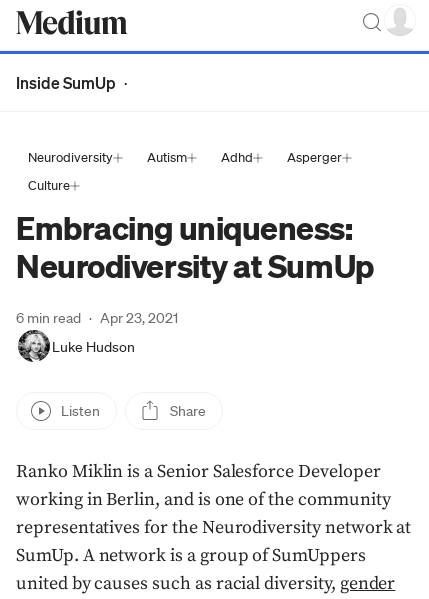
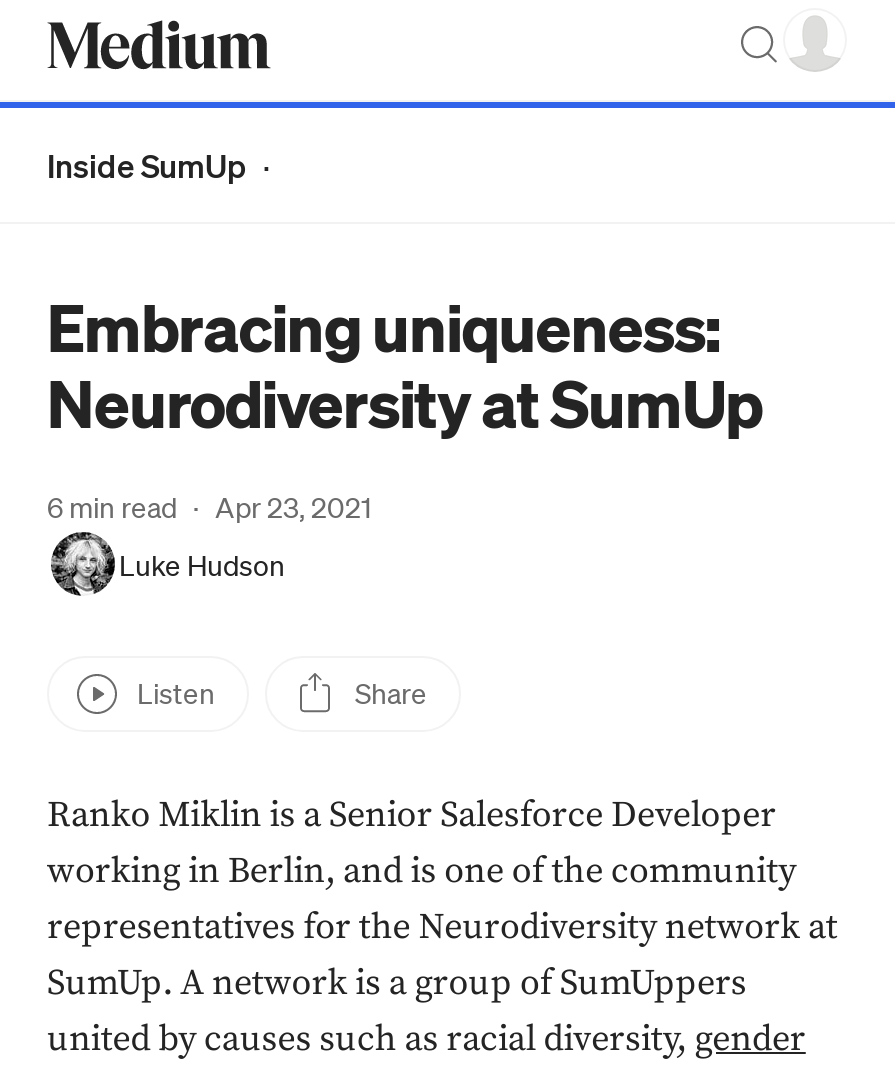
- Neurodiversity
- Autism
- Adhd
- Asperger
- Culture
